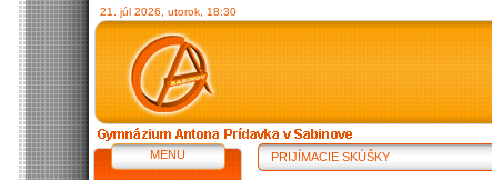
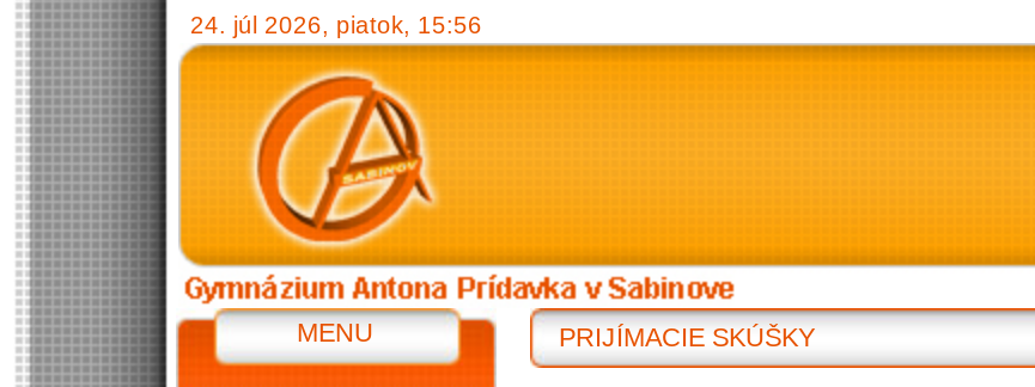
- 21. júl 2026, utorok, 18:30
+ 24. júl 2026, piatok, 15:56
